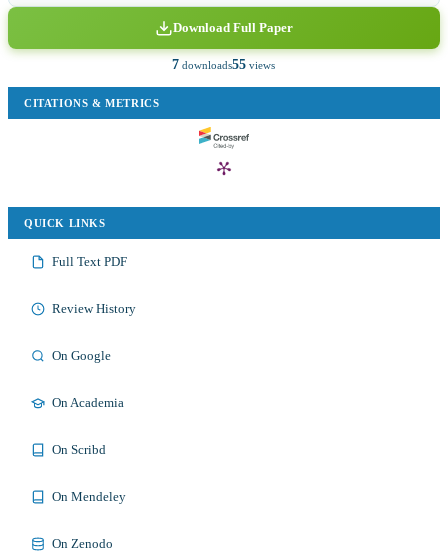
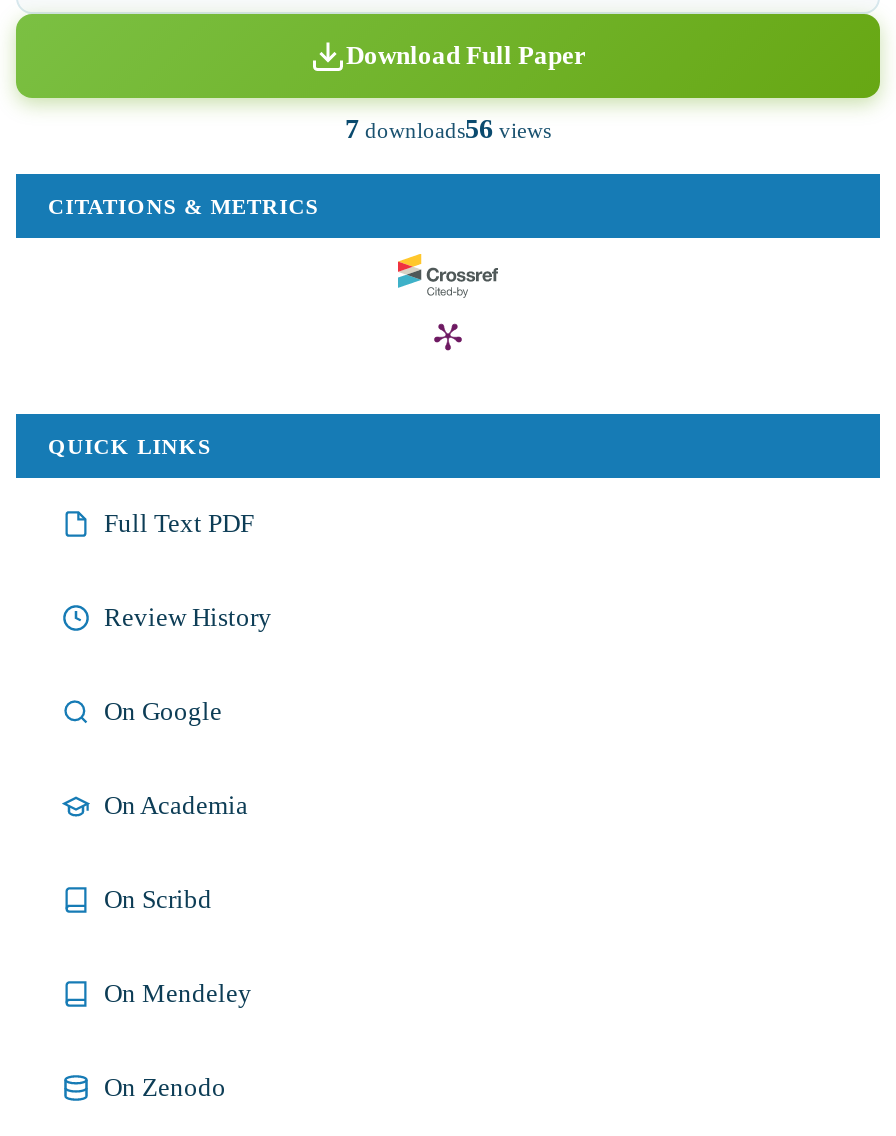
- 7 downloads55 views
+ 7 downloads56 views
